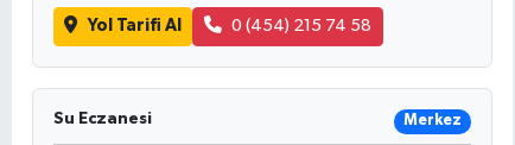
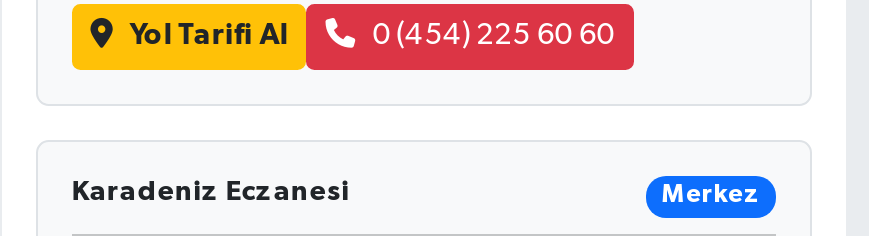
- 0 (454) 215 74 58
+ 0 (454) 225 60 60

- Su Eczanesi
+ Karadeniz Eczanesi
